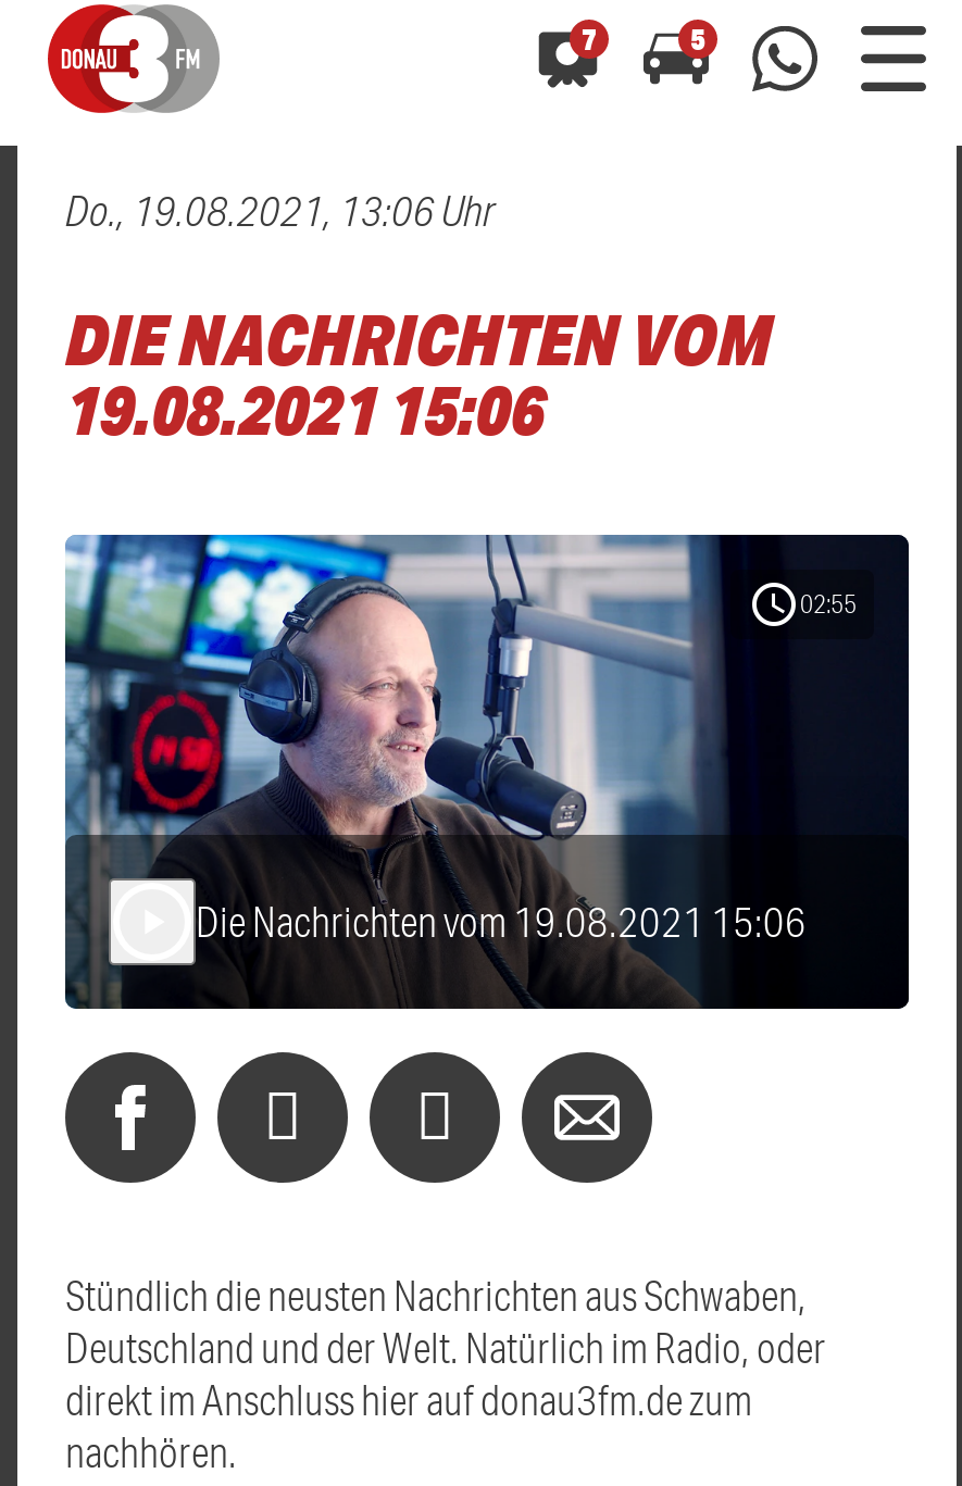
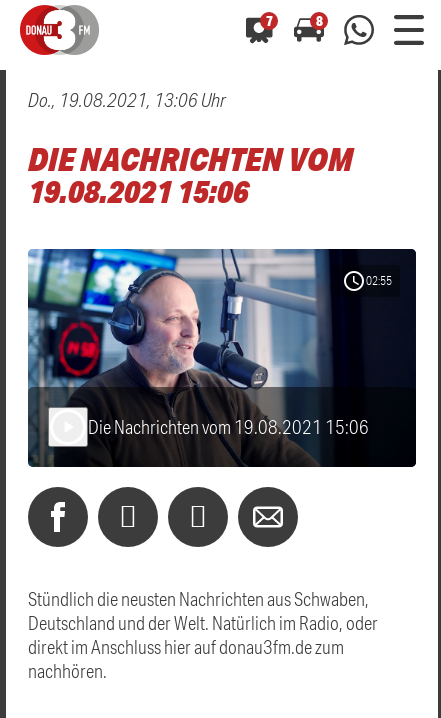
- 5
+ 8
